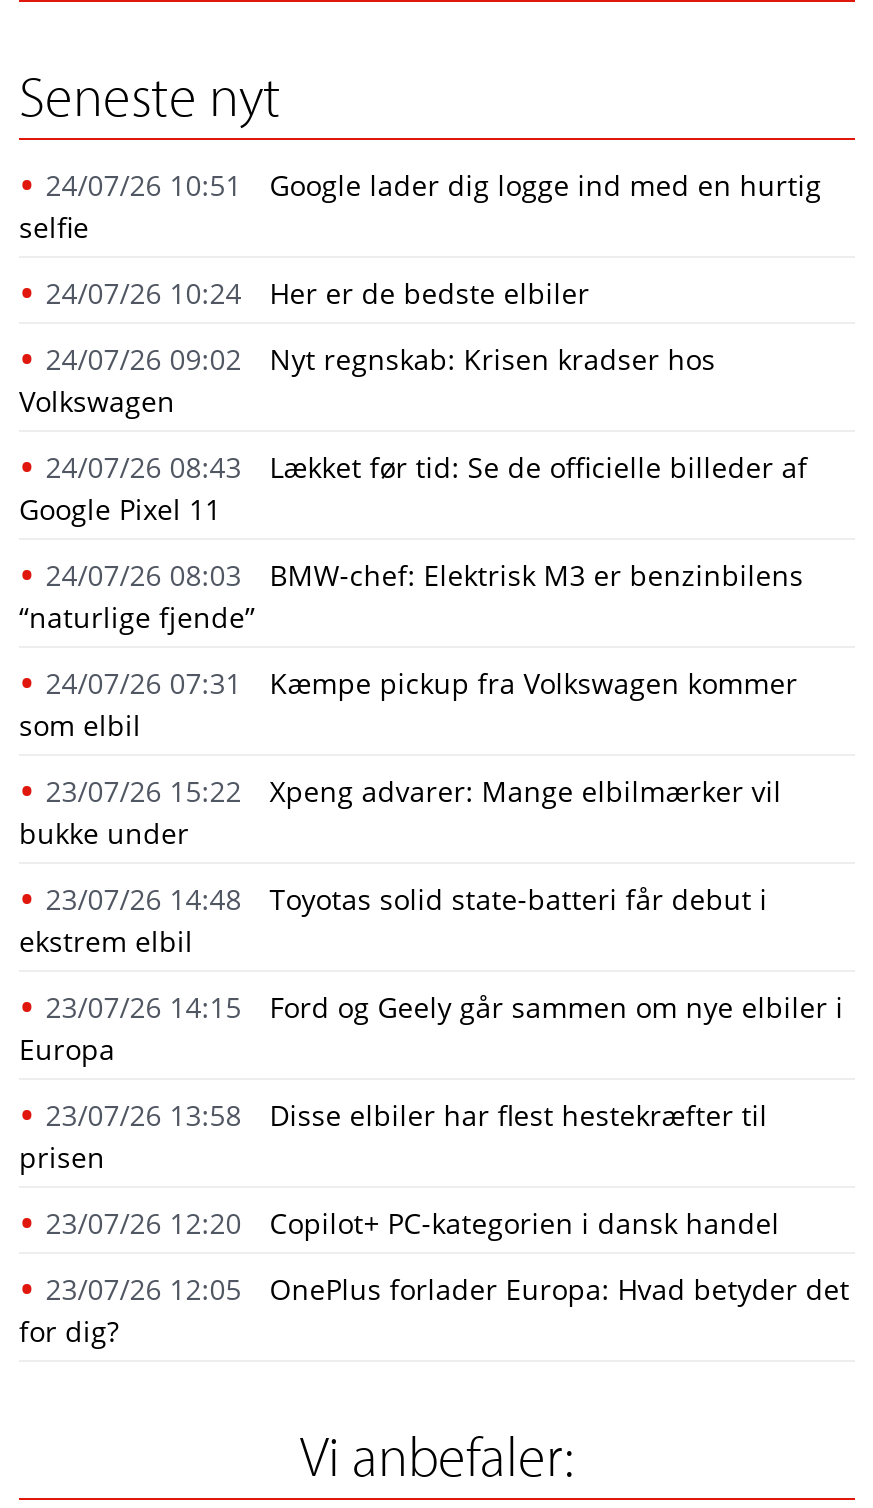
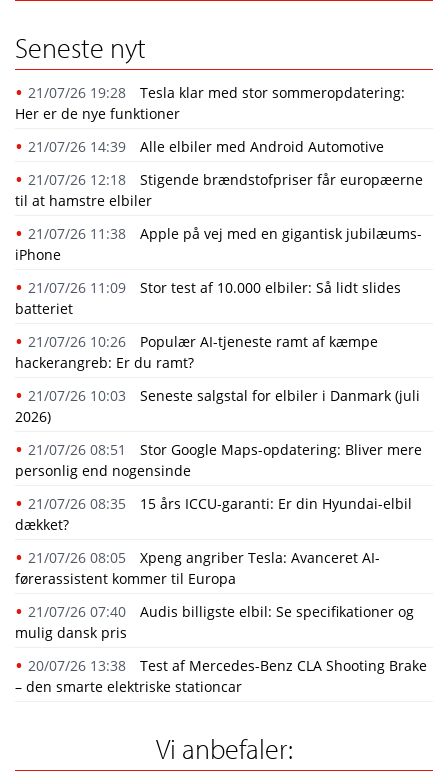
- 24/07/26 10:51
- Google lader dig logge ind med en hurtig
- selfie
+ 21/07/26 19:28
+ Tesla klar med stor sommeropdatering:
+ Her er de nye funktioner

- 24/07/26 10:24
- Her er de bedste elbiler
+ 21/07/26 14:39
+ Alle elbiler med Android Automotive

- 24/07/26 09:02
- Nyt regnskab: Krisen kradser hos
- Volkswagen
+ 21/07/26 12:18
+ Stigende brændstofpriser får europæerne
+ til at hamstre elbiler

- 24/07/26 08:43
- Lækket før tid: Se de officielle billeder af
- Google Pixel 11
+ 21/07/26 11:38
+ Apple på vej med en gigantisk jubilæums-
+ iPhone

- 24/07/26 08:03
- BMW-chef: Elektrisk M3 er benzinbilens
- “naturlige fjende”
+ 21/07/26 11:09
+ Stor test af 10.000 elbiler: Så lidt slides
+ batteriet

- 24/07/26 07:31
- Kæmpe pickup fra Volkswagen kommer
- som elbil
+ 21/07/26 10:26
+ Populær AI-tjeneste ramt af kæmpe
+ hackerangreb: Er du ramt?

- 23/07/26 15:22
- Xpeng advarer: Mange elbilmærker vil
- bukke under
+ 21/07/26 10:03
+ Seneste salgstal for elbiler i Danmark (juli
+ 2026)

- 23/07/26 14:48
- Toyotas solid state-batteri får debut i
- ekstrem elbil
+ 21/07/26 08:51
+ Stor Google Maps-opdatering: Bliver mere
+ personlig end nogensinde

- 23/07/26 14:15
- Ford og Geely går sammen om nye elbiler i
- Europa
+ 21/07/26 08:35
+ 15 års ICCU-garanti: Er din Hyundai-elbil
+ dækket?

- 23/07/26 13:58
- Disse elbiler har flest hestekræfter til
- prisen
+ 21/07/26 08:05
+ Xpeng angriber Tesla: Avanceret AI-
+ førerassistent kommer til Europa

- 23/07/26 12:20
- Copilot+ PC-kategorien i dansk handel
+ 21/07/26 07:40
+ Audis billigste elbil: Se specifikationer og
+ mulig dansk pris

- 23/07/26 12:05
- OnePlus forlader Europa: Hvad betyder det
- for dig?
+ 20/07/26 13:38
+ Test af Mercedes-Benz CLA Shooting Brake
+ – den smarte elektriske stationcar
